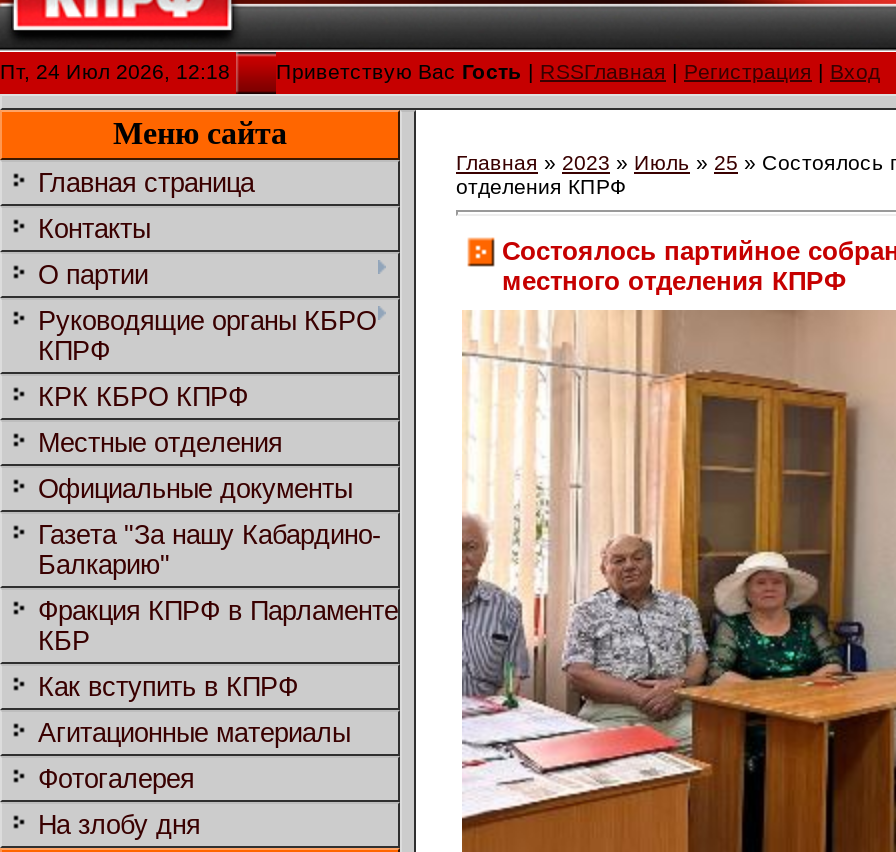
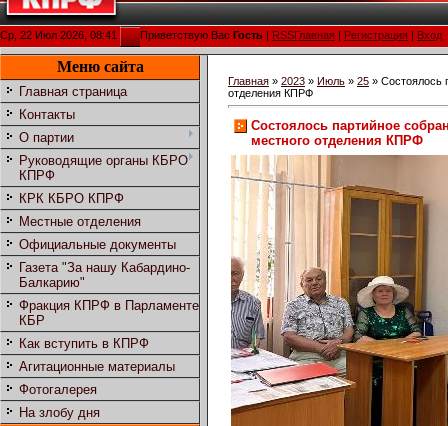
- Пт, 24 Июл 2026, 12:18
+ Ср, 22 Июл 2026, 08:41
